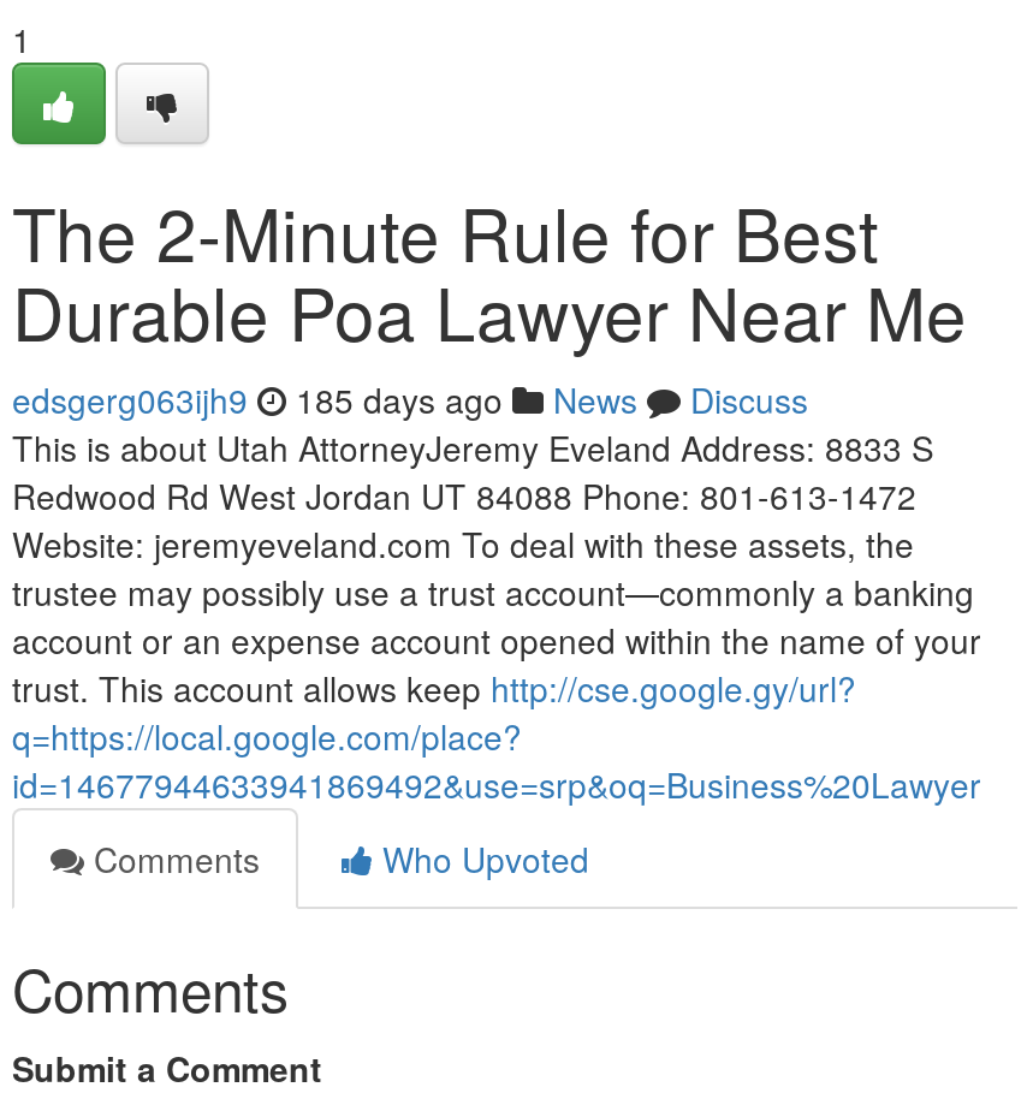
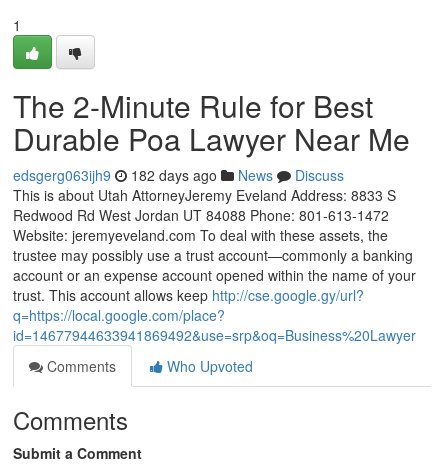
- edsgerg063ijh9 185 days ago News Discuss
+ edsgerg063ijh9 182 days ago News Discuss
